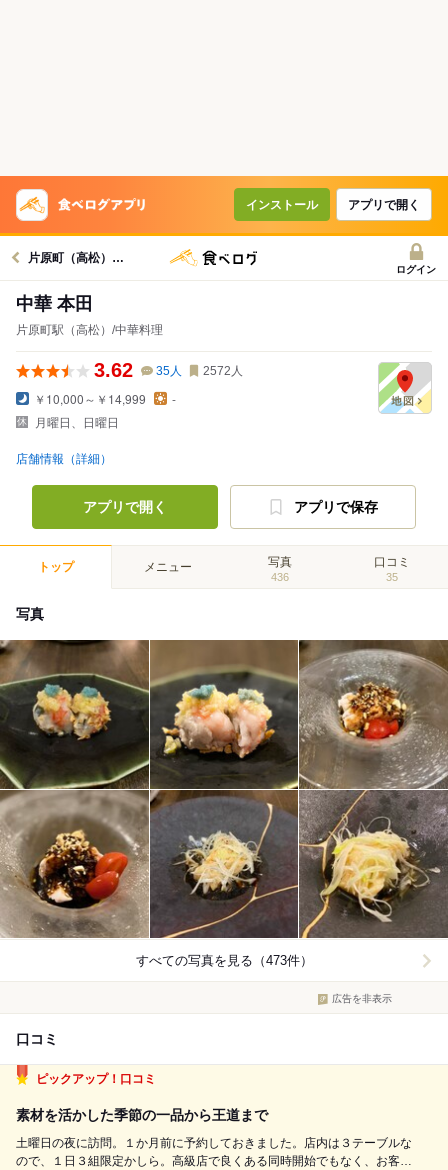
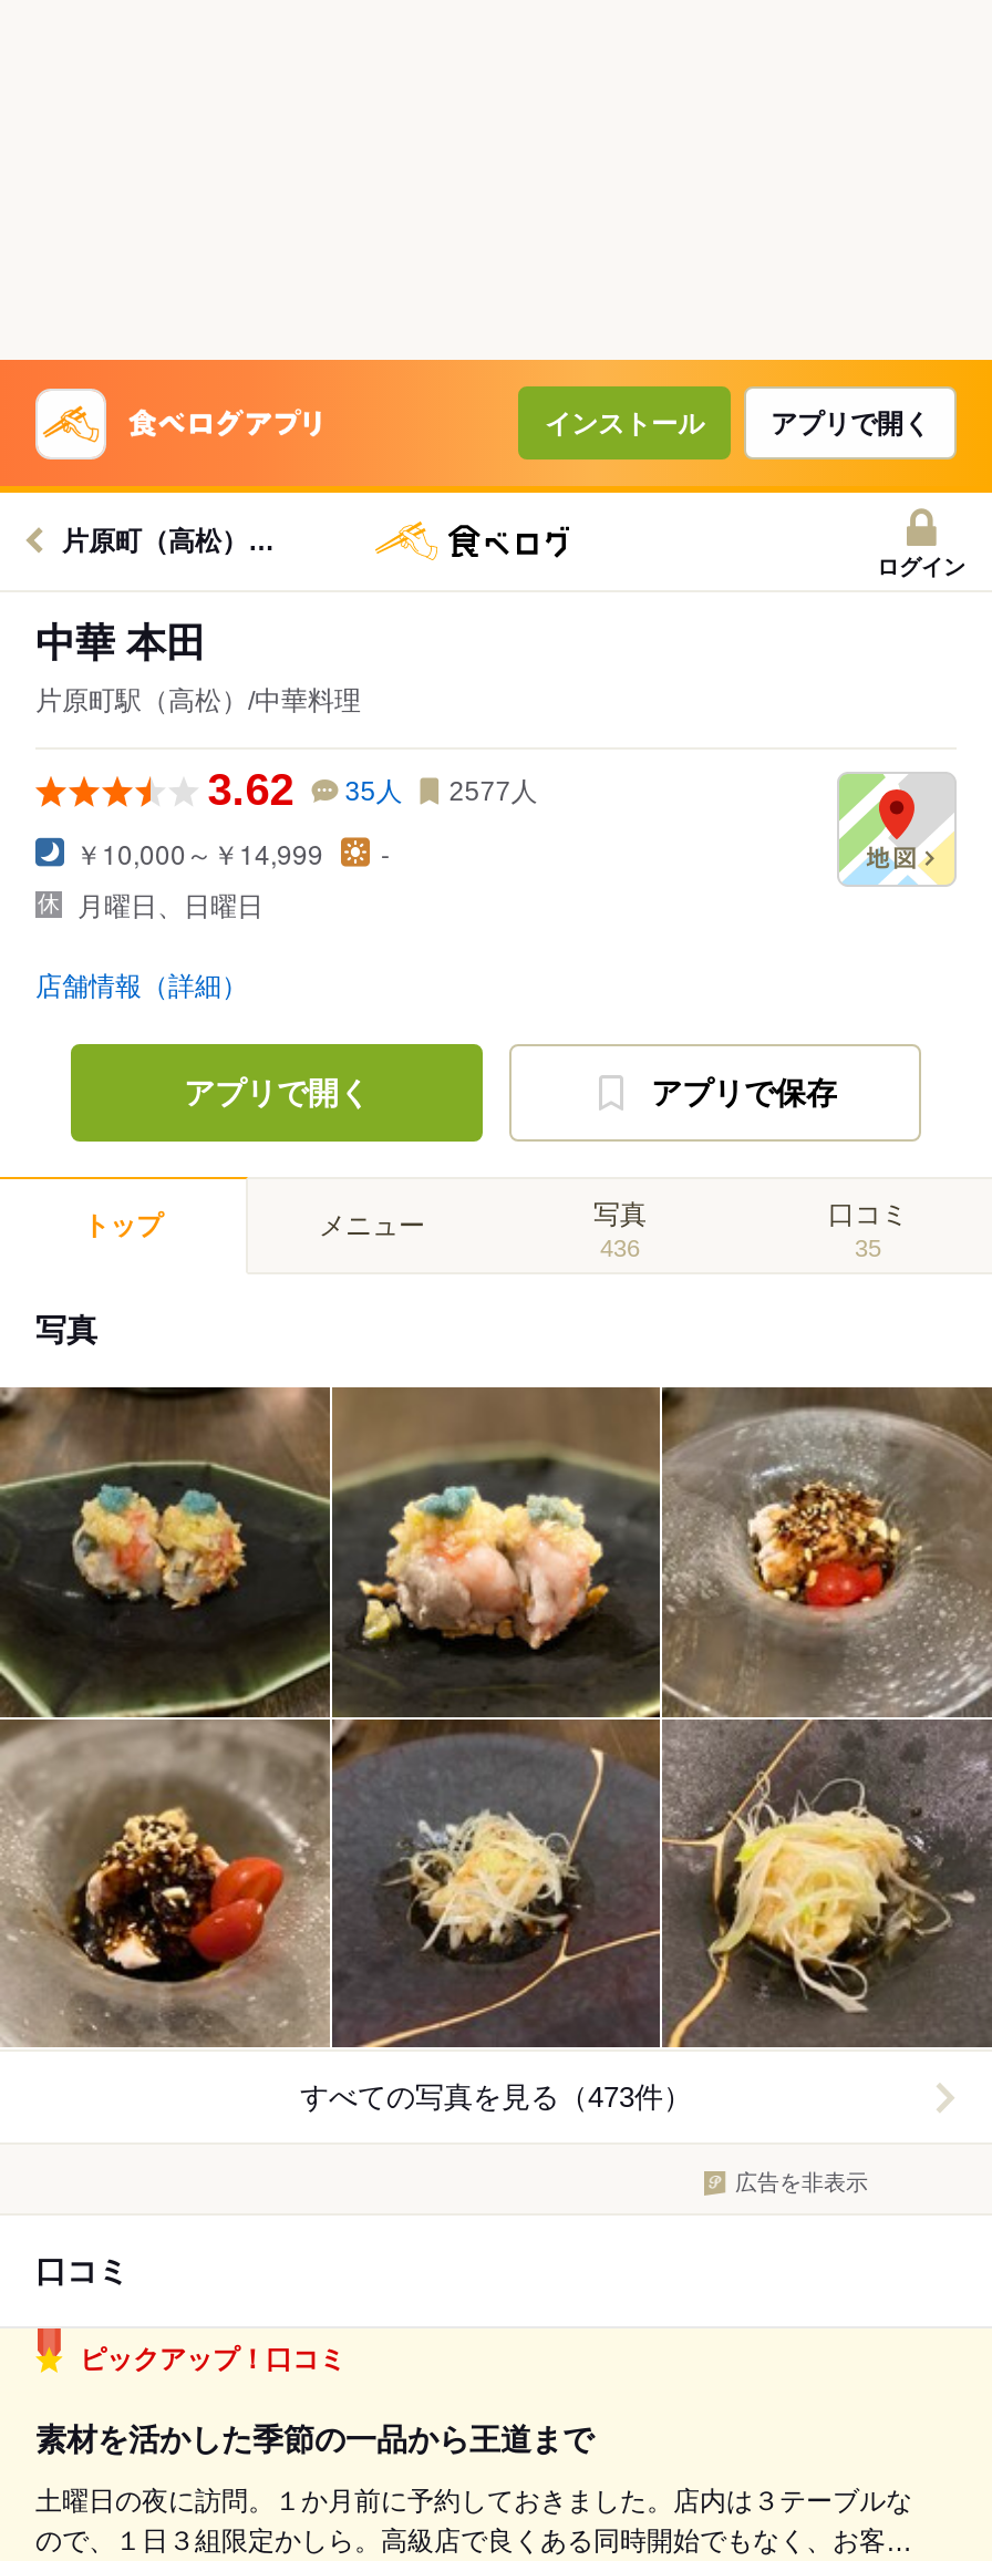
- 3.62 35人 2572人
+ 3.62 35人 2577人
